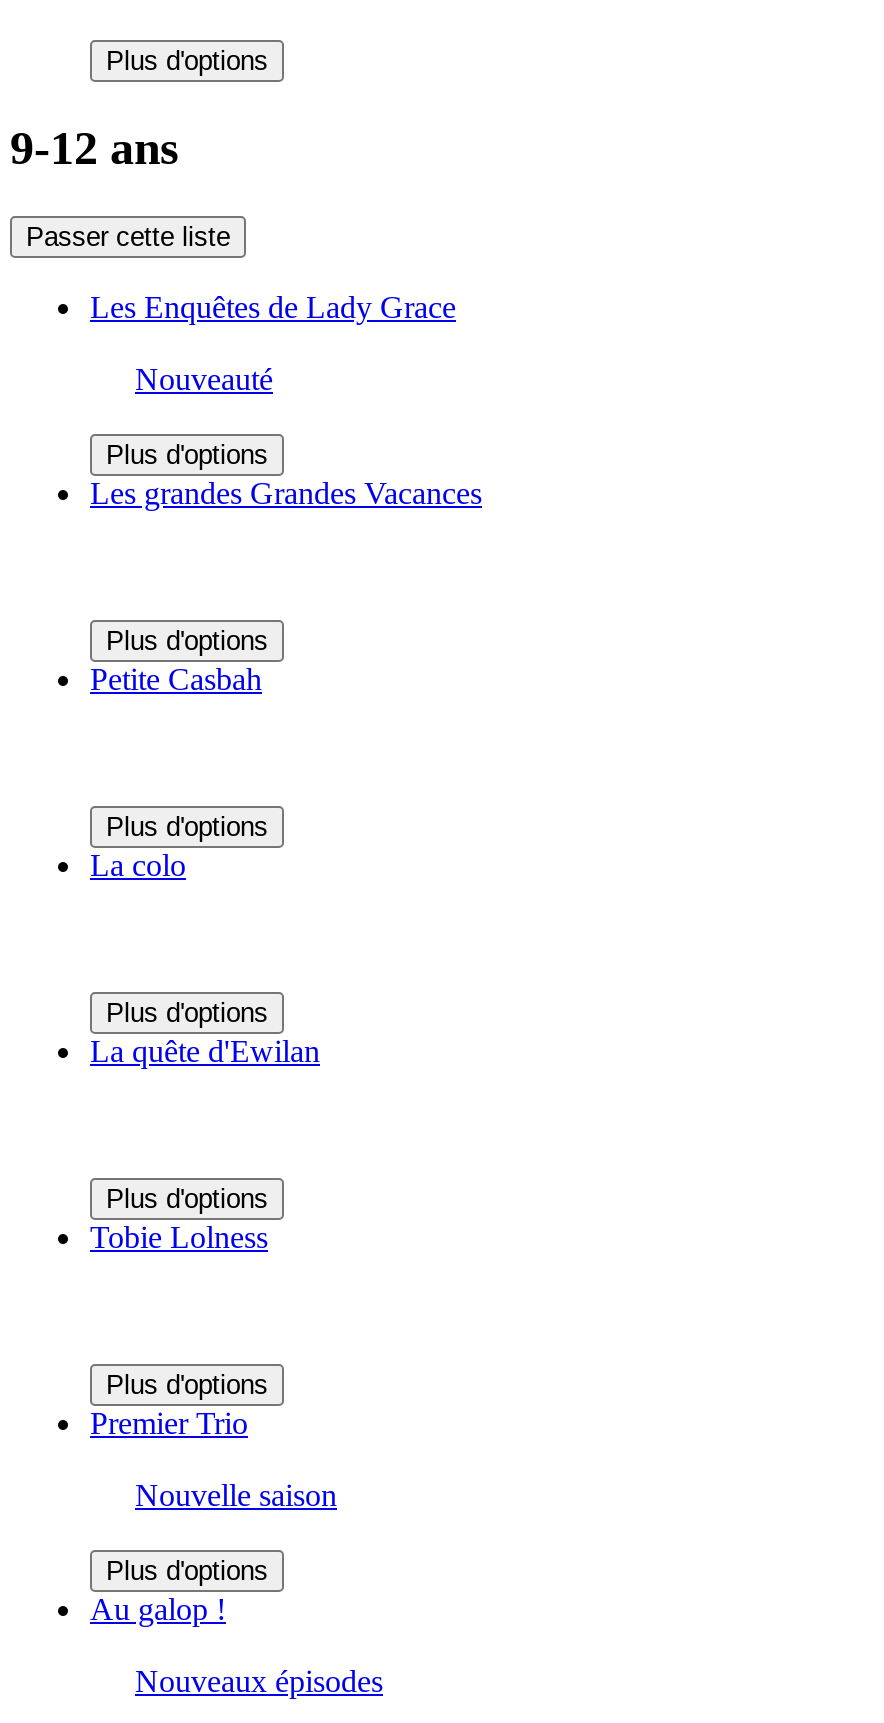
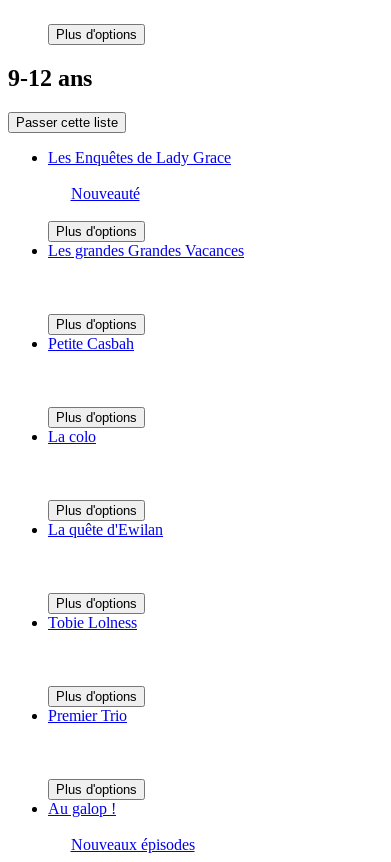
- Nouvelle saison
